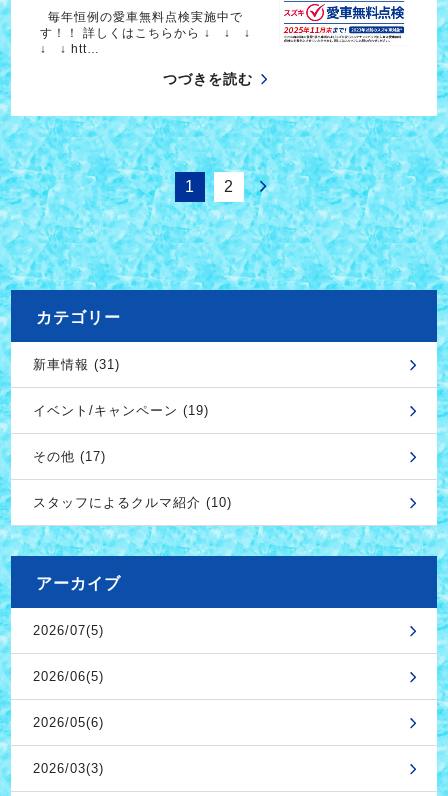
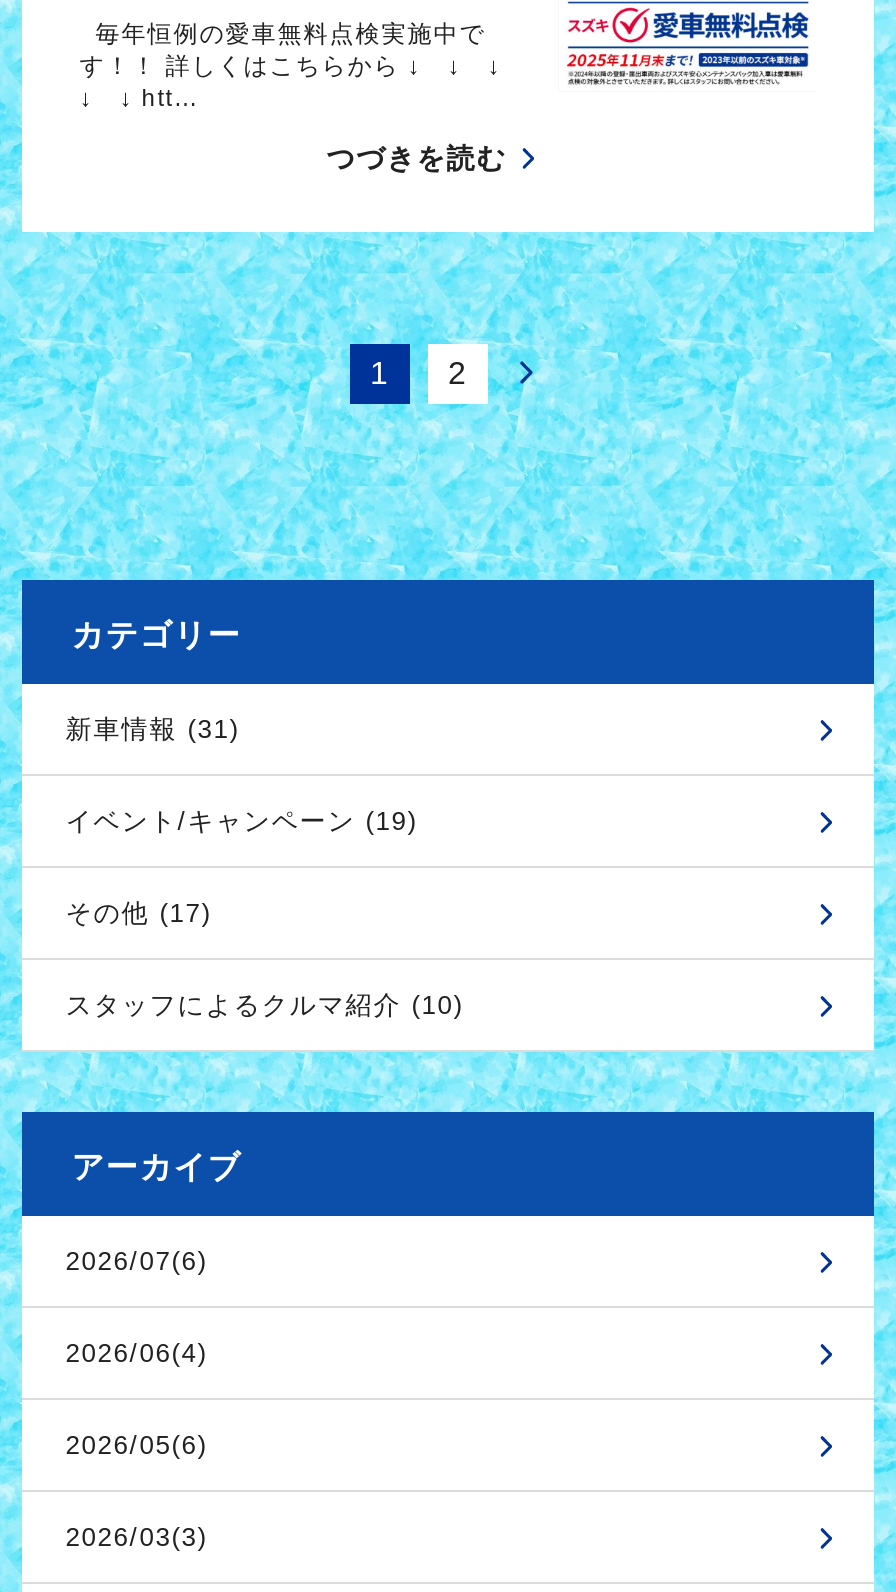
- 2026/07(5)
+ 2026/07(6)

- 2026/06(5)
+ 2026/06(4)
